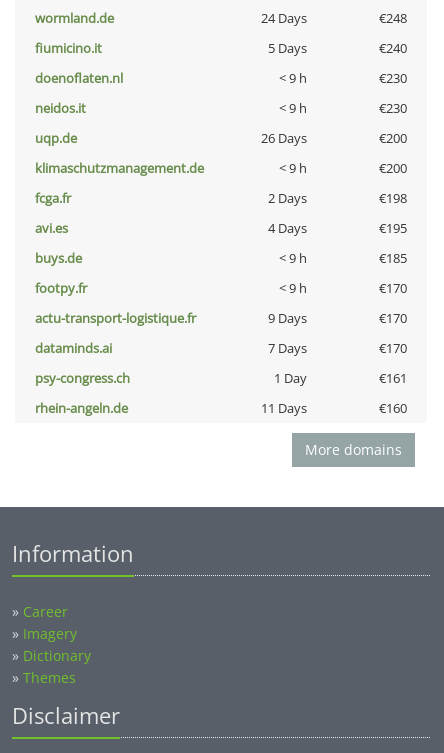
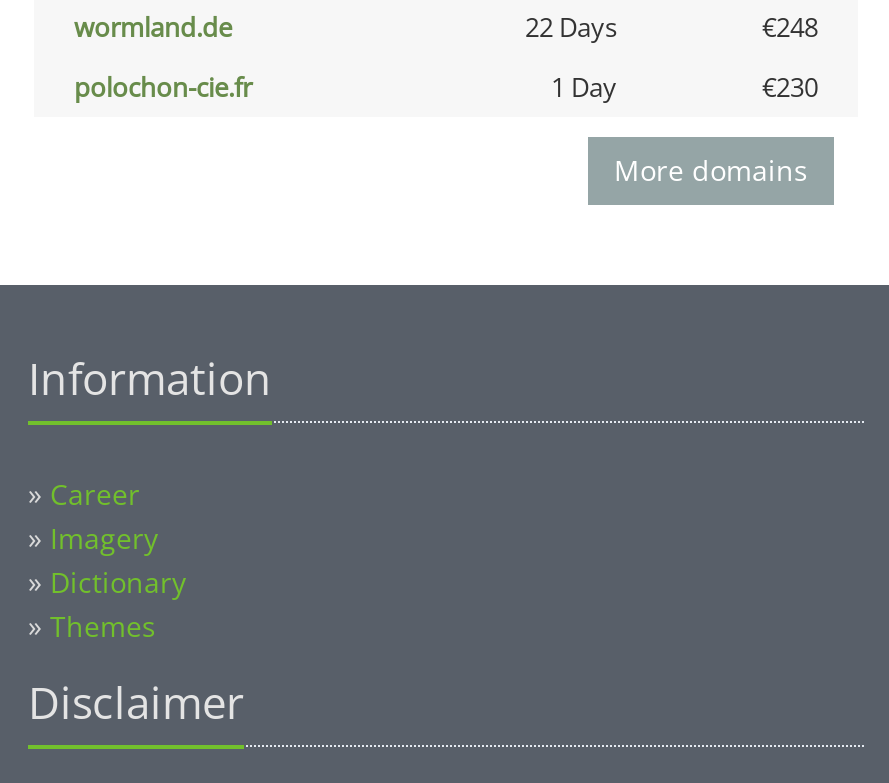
- 24 Days
+ 22 Days

- fiumicino.it
- 5 Days
- €240
- doenoflaten.nl
- < 9 h
+ polochon-cie.fr
+ 1 Day

- neidos.it
- < 9 h
- €230
- uqp.de
- 26 Days
- €200
- klimaschutzmanagement.de
- < 9 h
- €200
- fcga.fr
- 2 Days
- €198
- avi.es
- 4 Days
- €195
- buys.de
- < 9 h
- €185
- footpy.fr
- < 9 h
- €170
- actu-transport-logistique.fr
- 9 Days
- €170
- dataminds.ai
- 7 Days
- €170
- psy-congress.ch
- 1 Day
- €161
- rhein-angeln.de
- 11 Days
- €160
